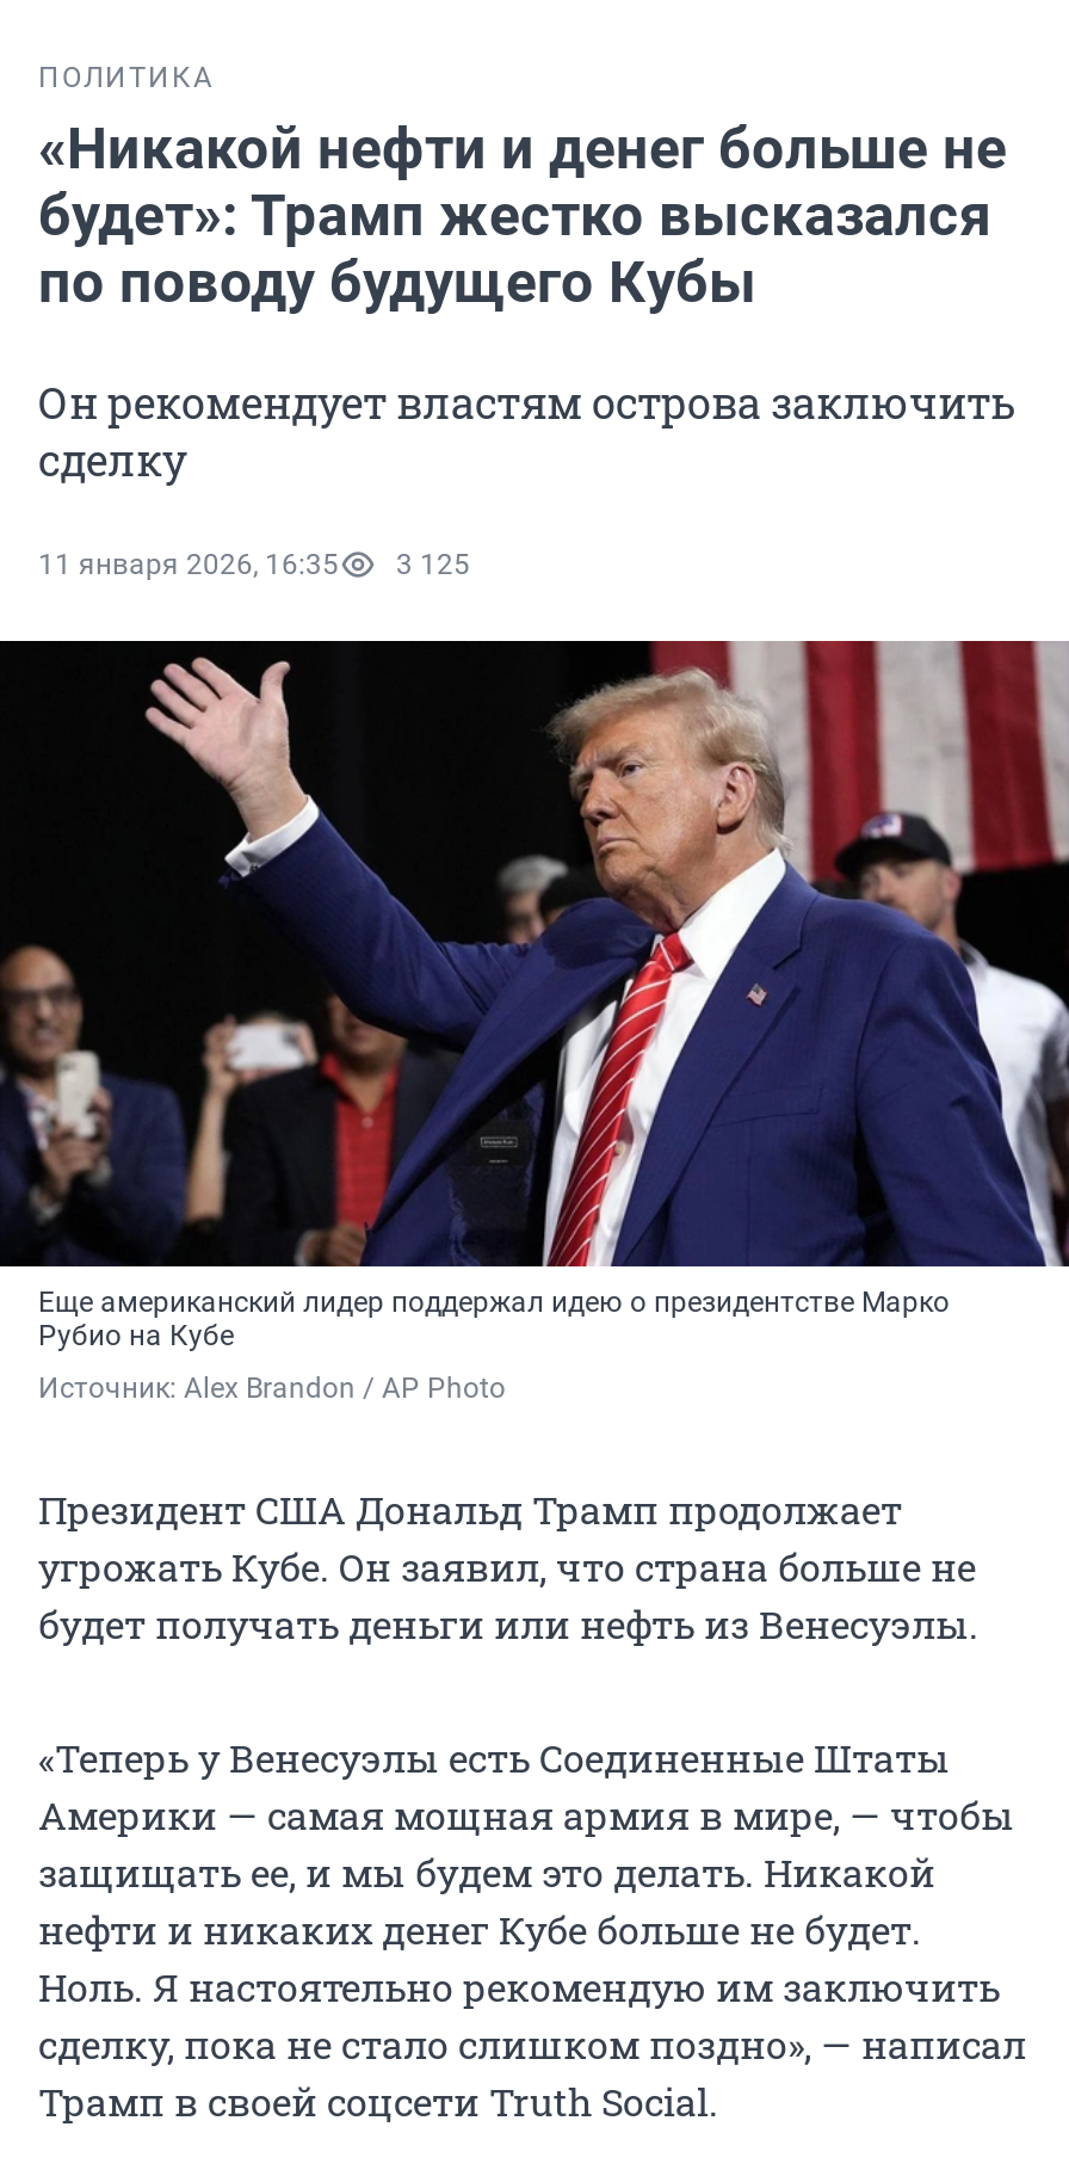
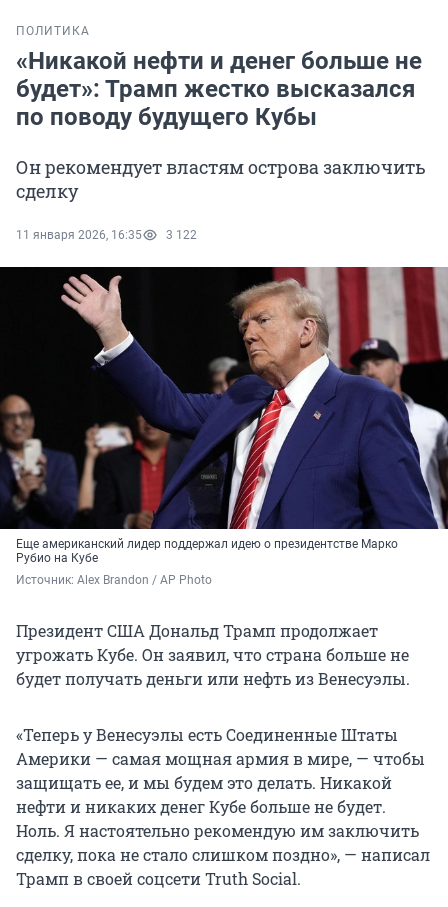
- 11 января 2026, 16:35 3 125
+ 11 января 2026, 16:35 3 122
